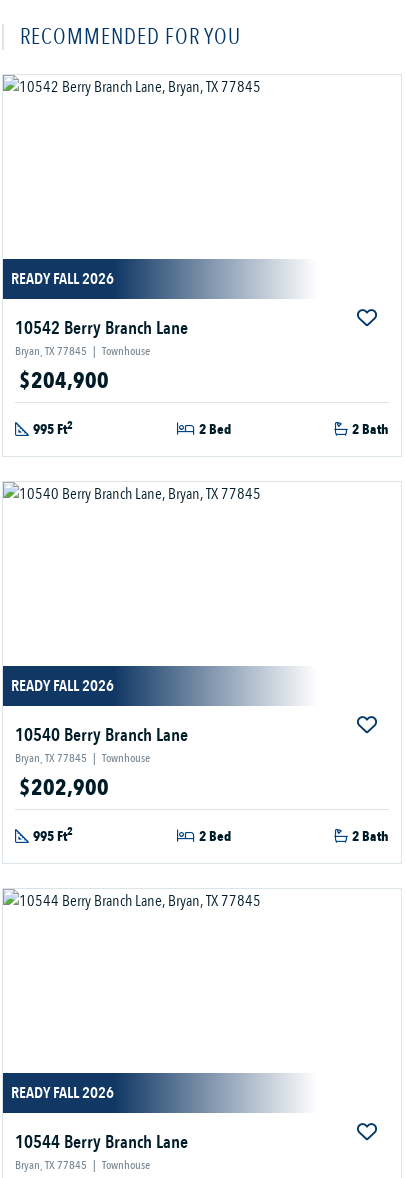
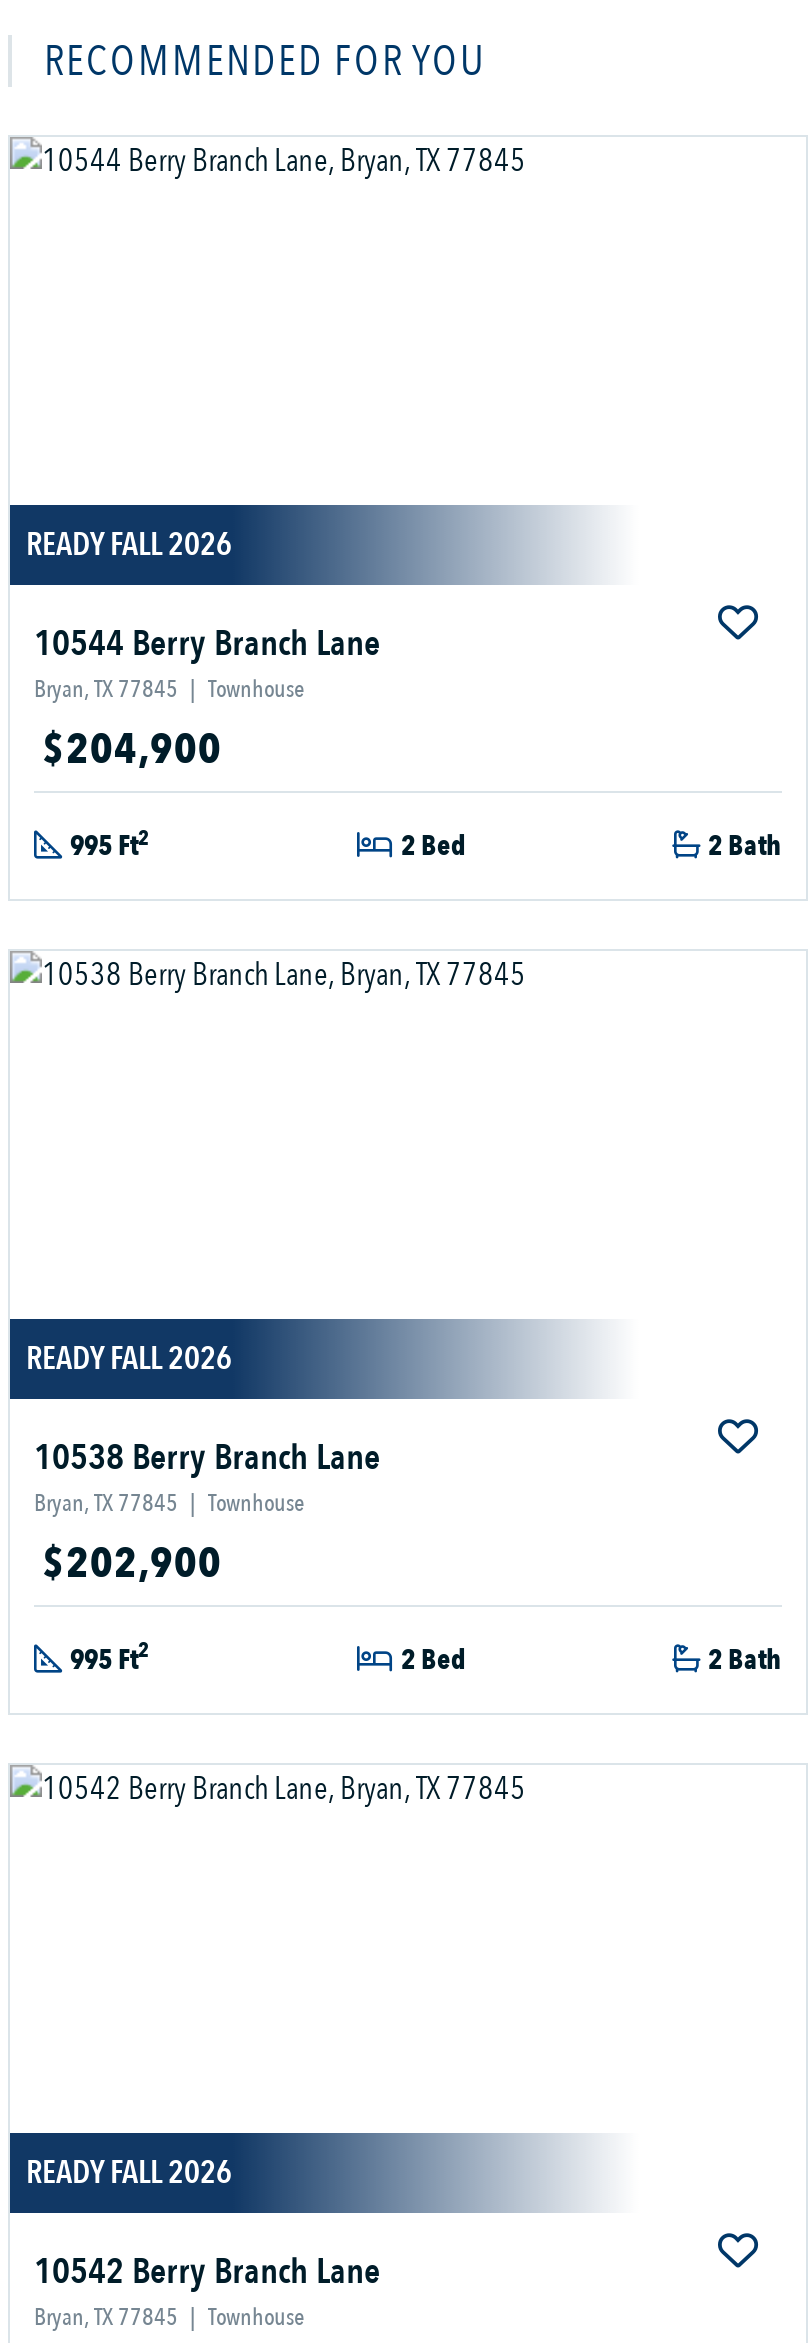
moved down: 10542 Berry Branch Lane

- 10540 Berry Branch Lane
+ 10538 Berry Branch Lane

moved up: 10544 Berry Branch Lane
